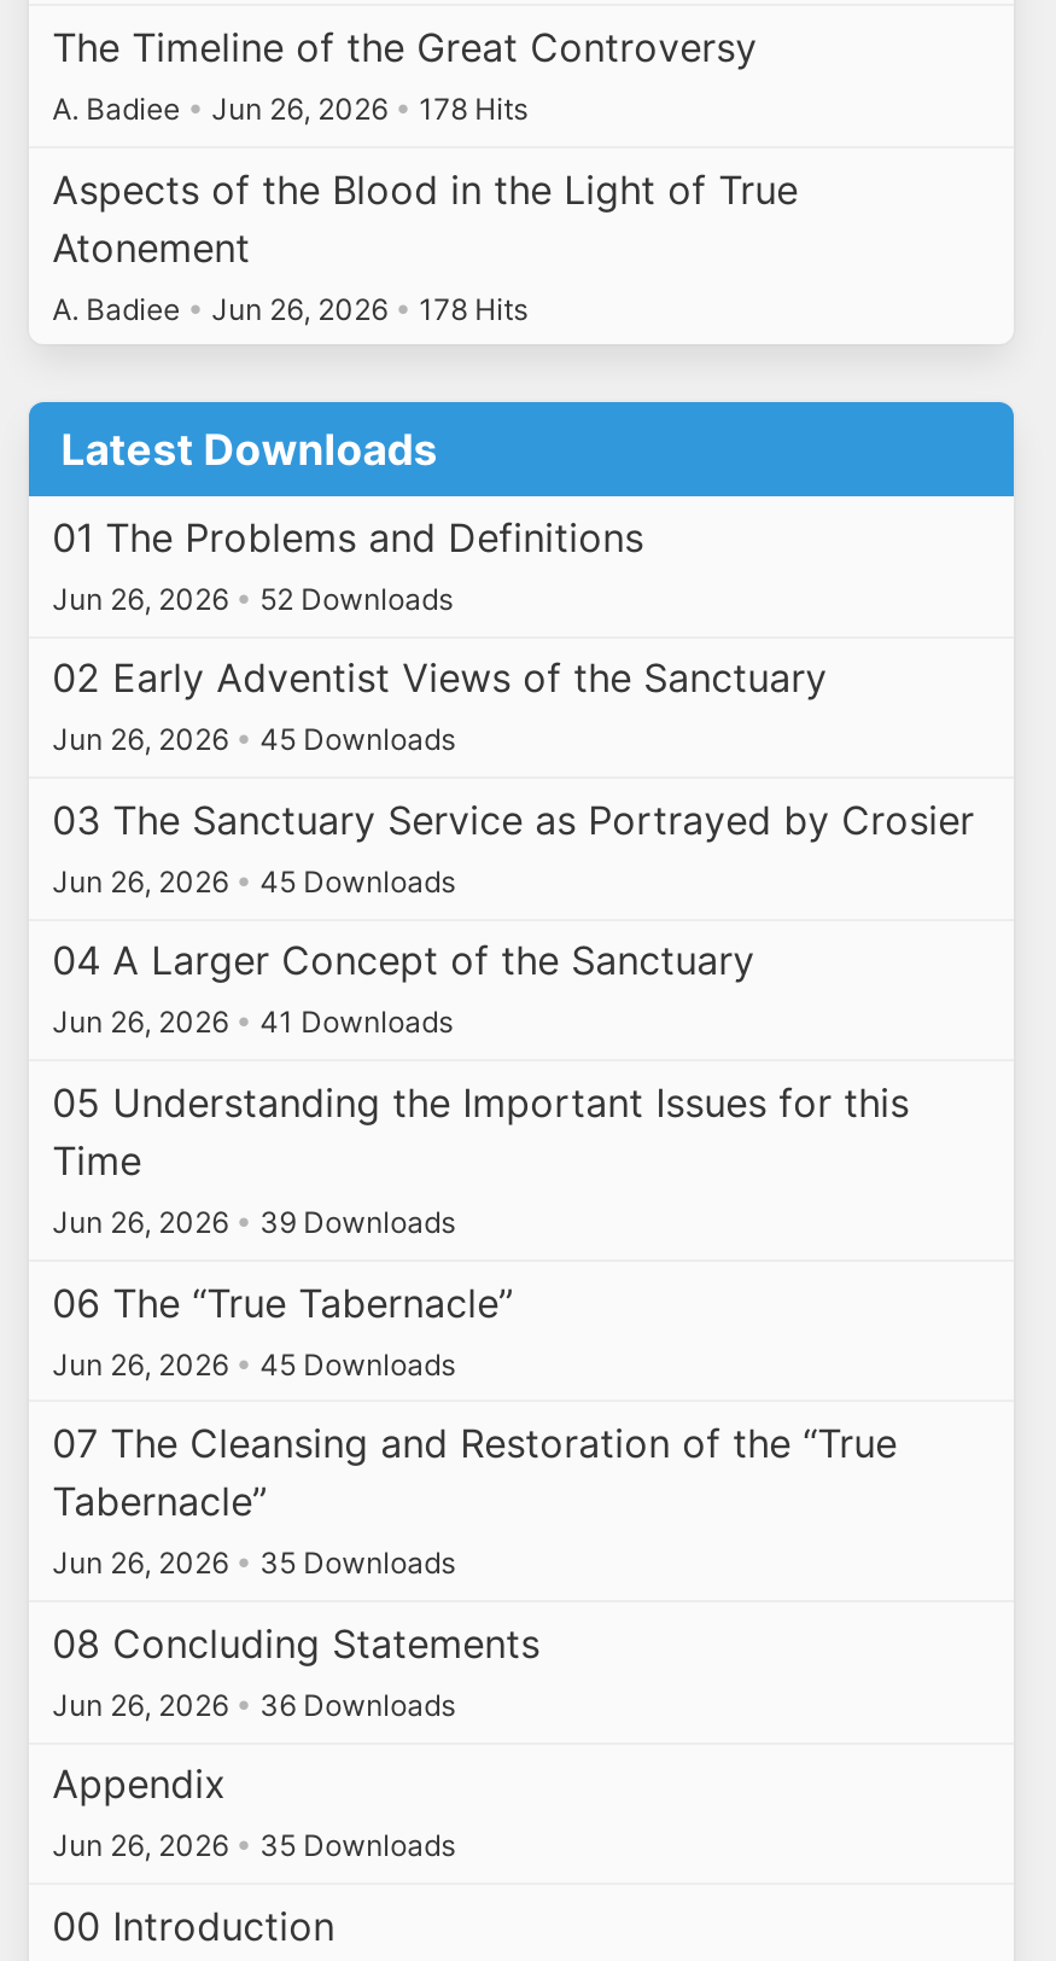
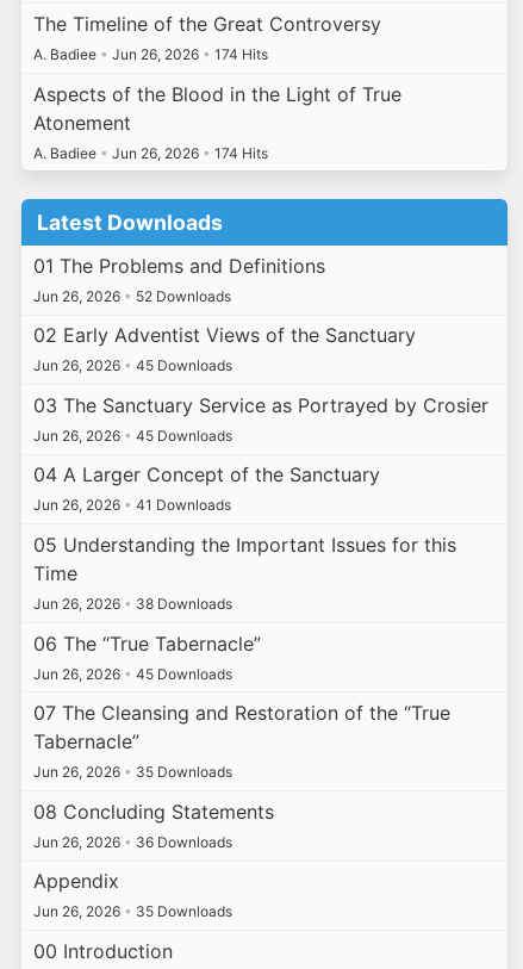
- A. Badiee • Jun 26, 2026 • 178 Hits
+ A. Badiee • Jun 26, 2026 • 174 Hits

- A. Badiee • Jun 26, 2026 • 178 Hits
+ A. Badiee • Jun 26, 2026 • 174 Hits

- Jun 26, 2026 • 39 Downloads
+ Jun 26, 2026 • 38 Downloads
